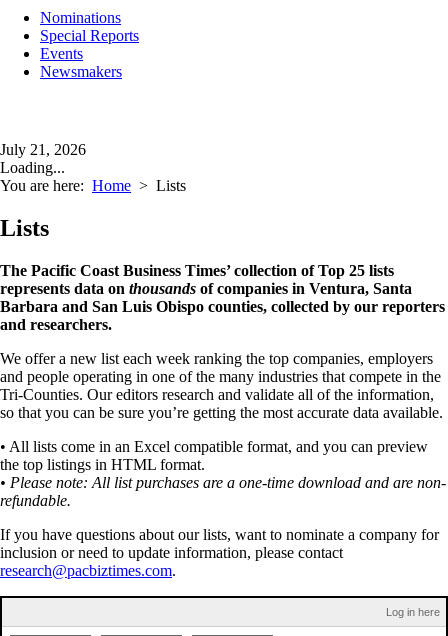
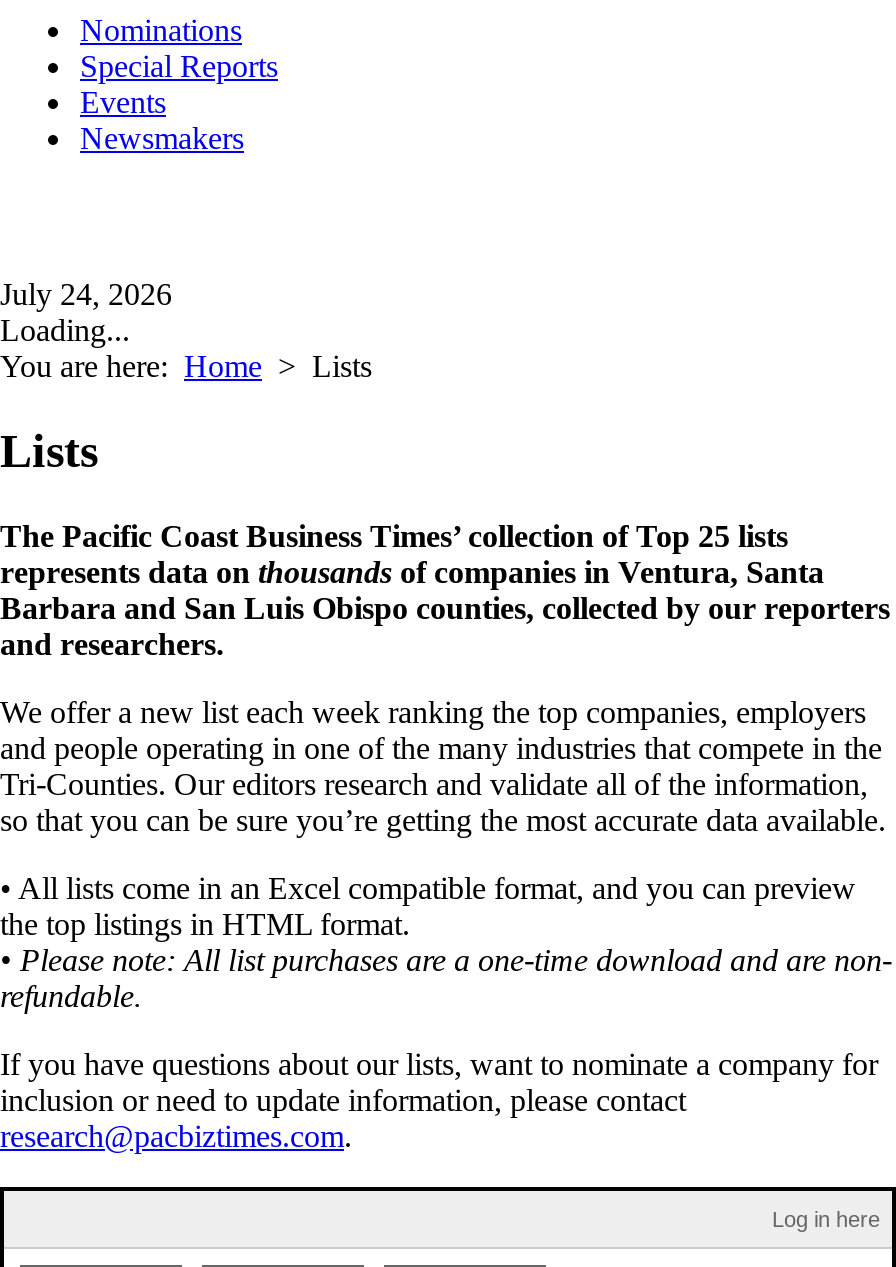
- July 21, 2026
+ July 24, 2026
